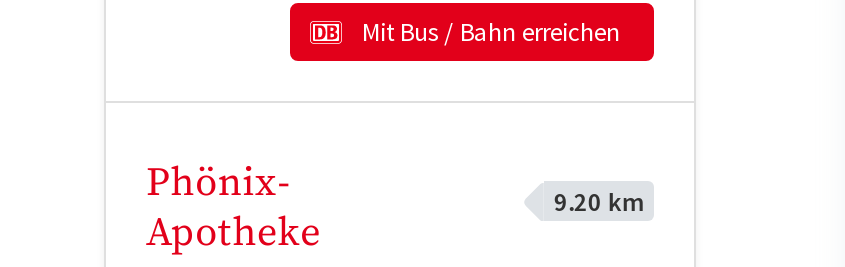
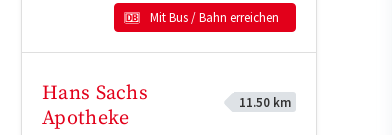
- Phönix-
+ Hans Sachs

- 9.20 km
+ 11.50 km
